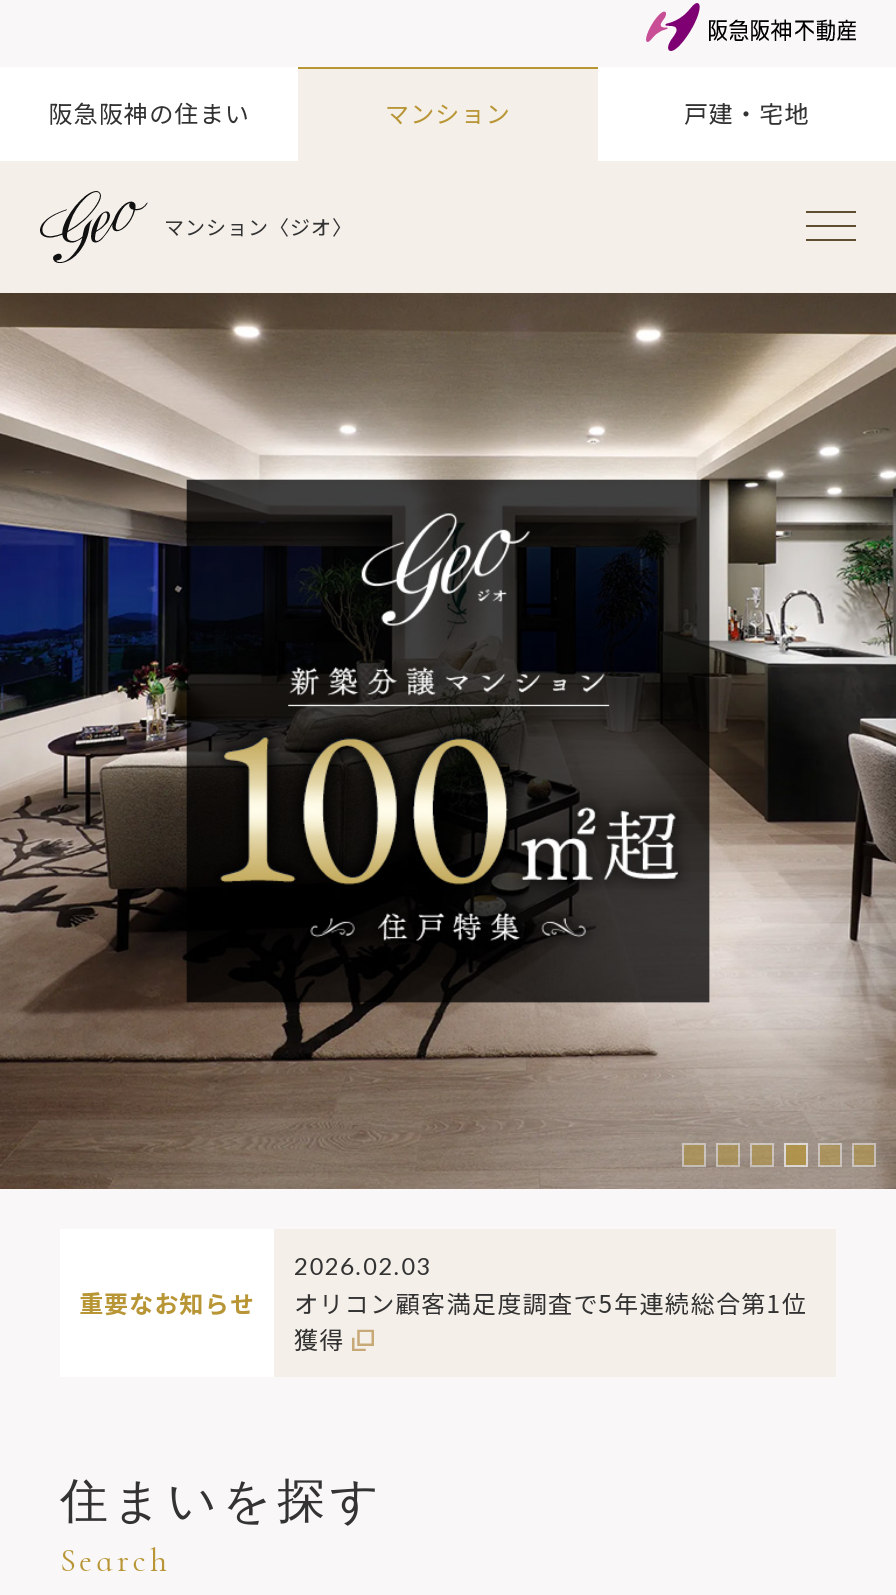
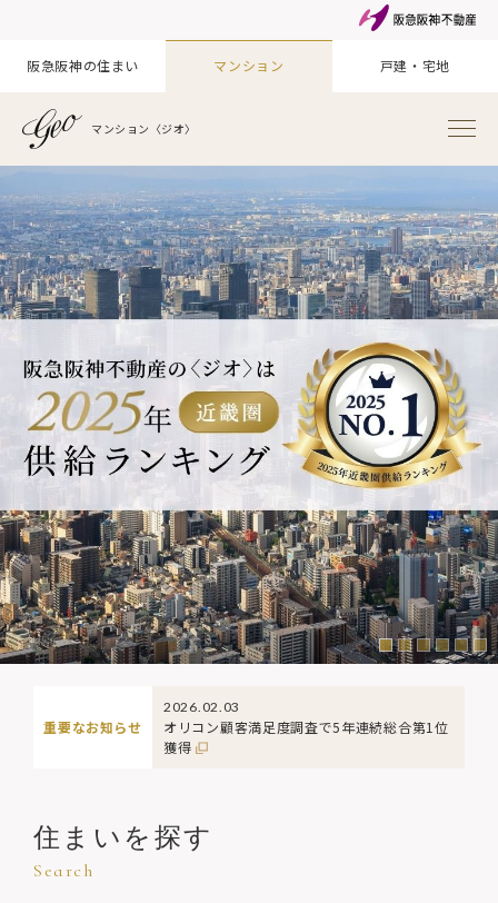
- [image]
+ [image]
